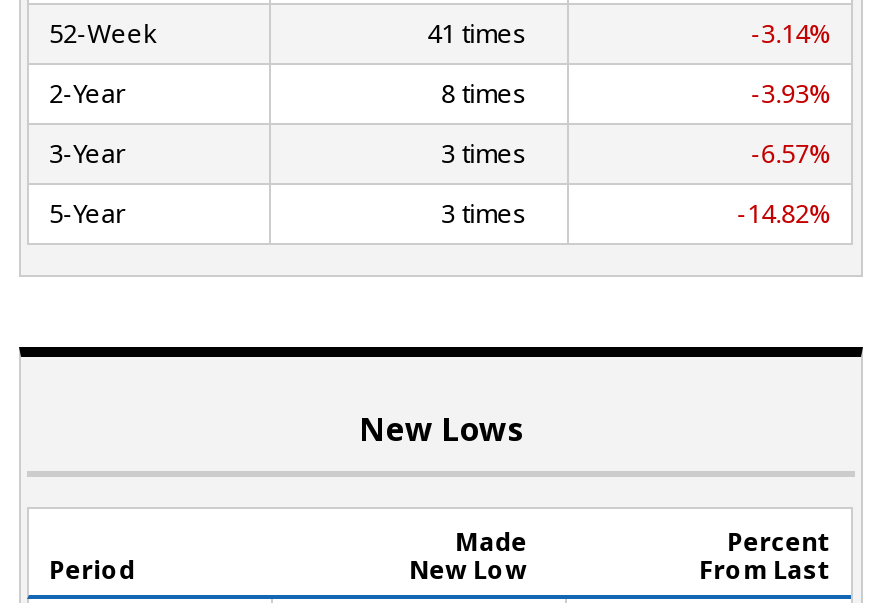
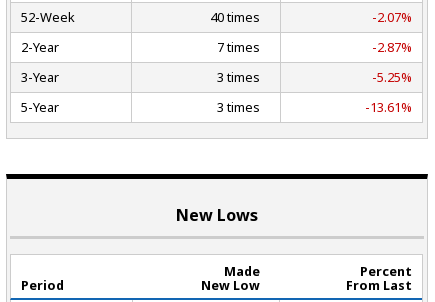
- 41 times
+ 40 times

- -3.14%
+ -2.07%

- 8 times
+ 7 times

- -3.93%
+ -2.87%

- -6.57%
+ -5.25%

- -14.82%
+ -13.61%
